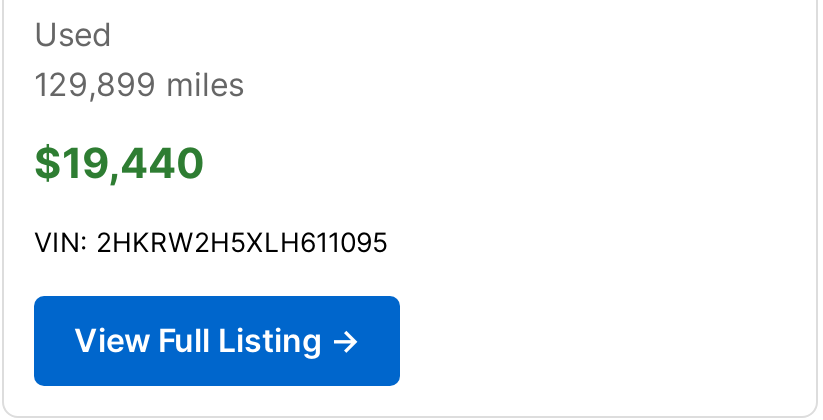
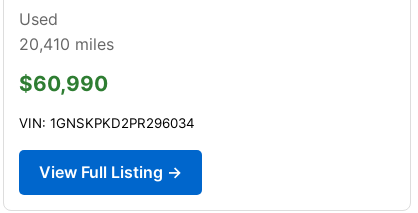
- 129,899 miles
+ 20,410 miles

- $19,440
+ $60,990

- VIN: 2HKRW2H5XLH611095
+ VIN: 1GNSKPKD2PR296034
